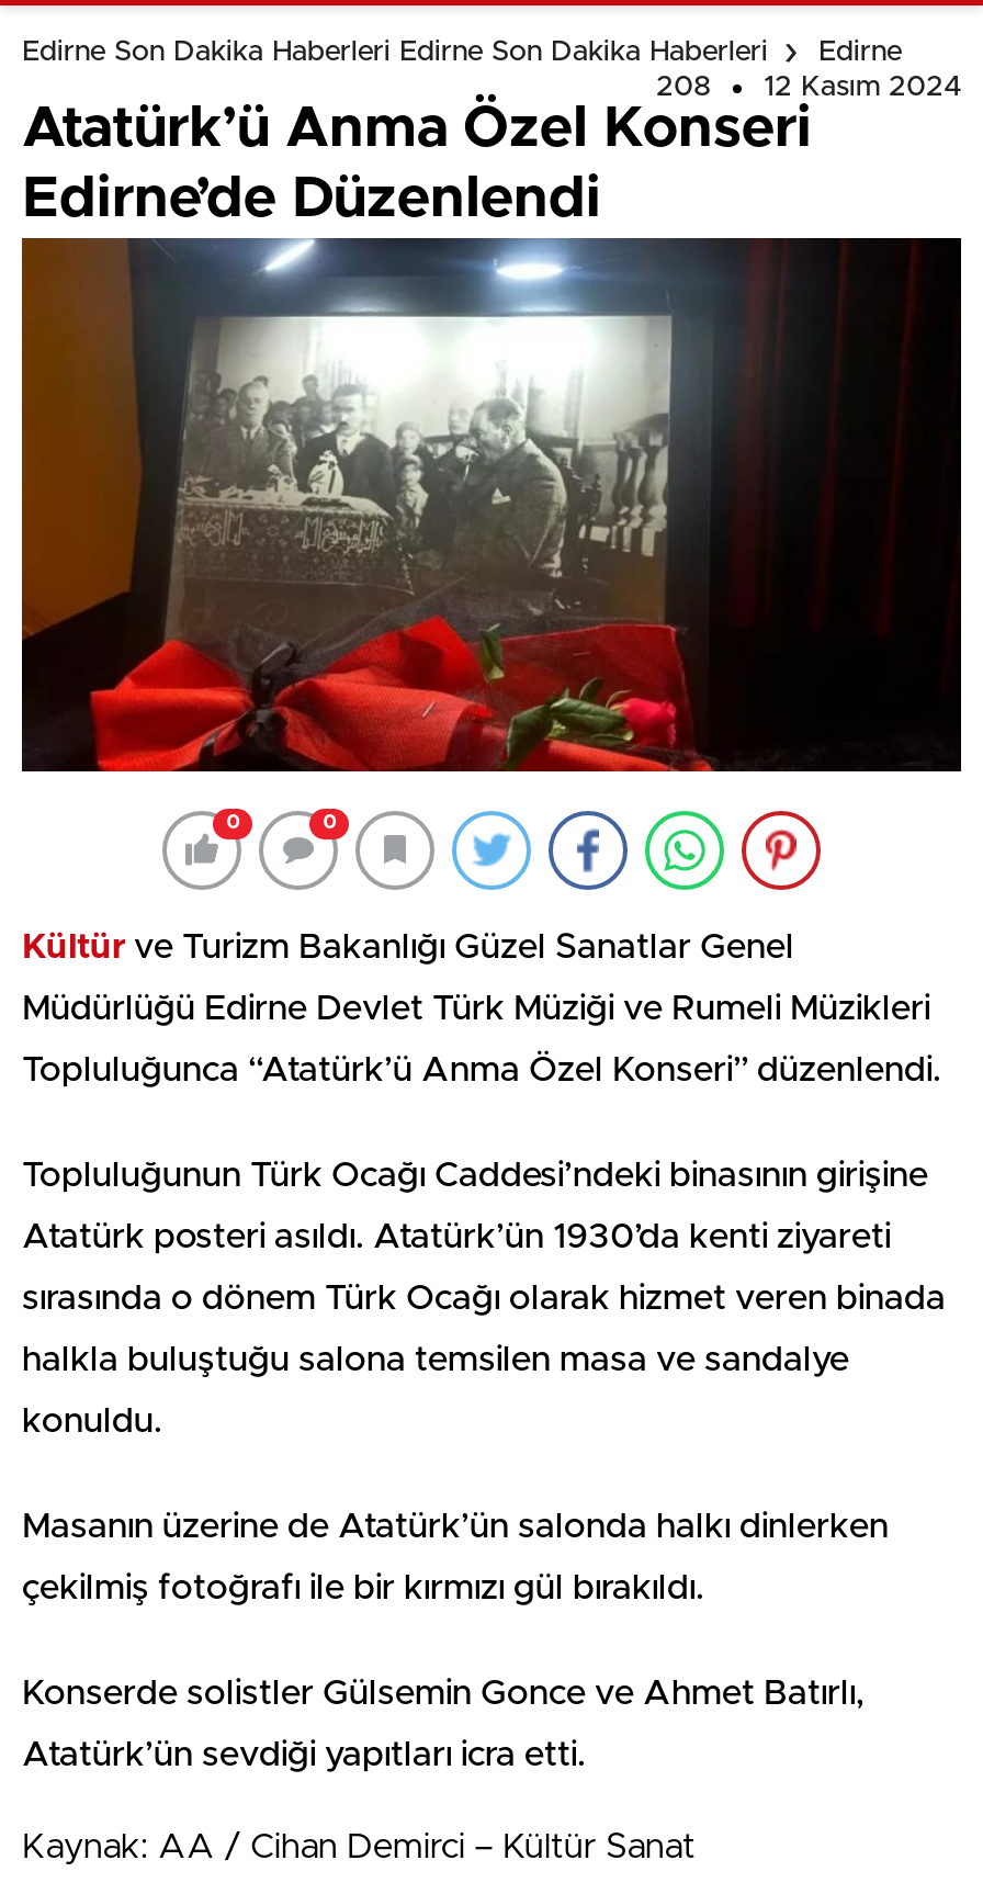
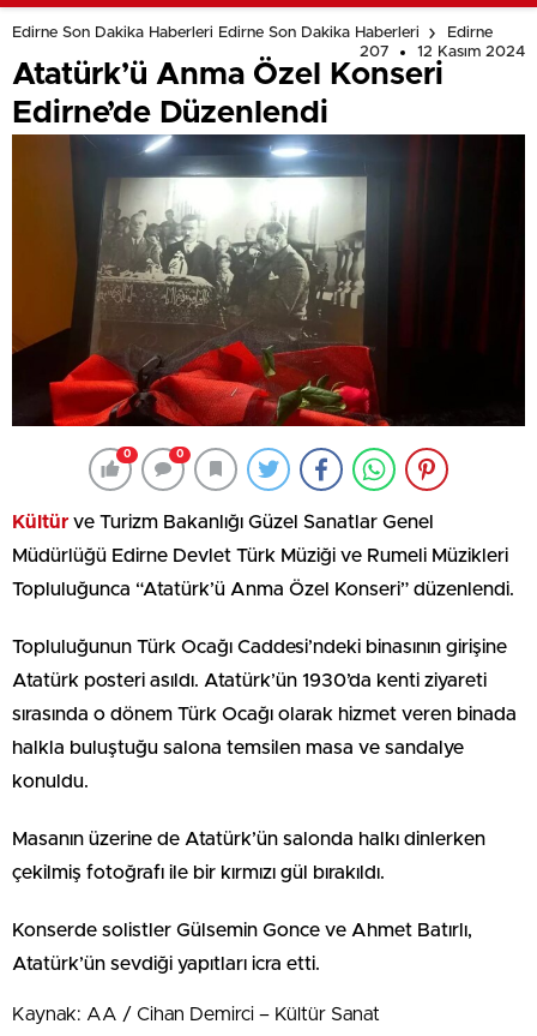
- 208 12 Kasım 2024
+ 207 12 Kasım 2024
